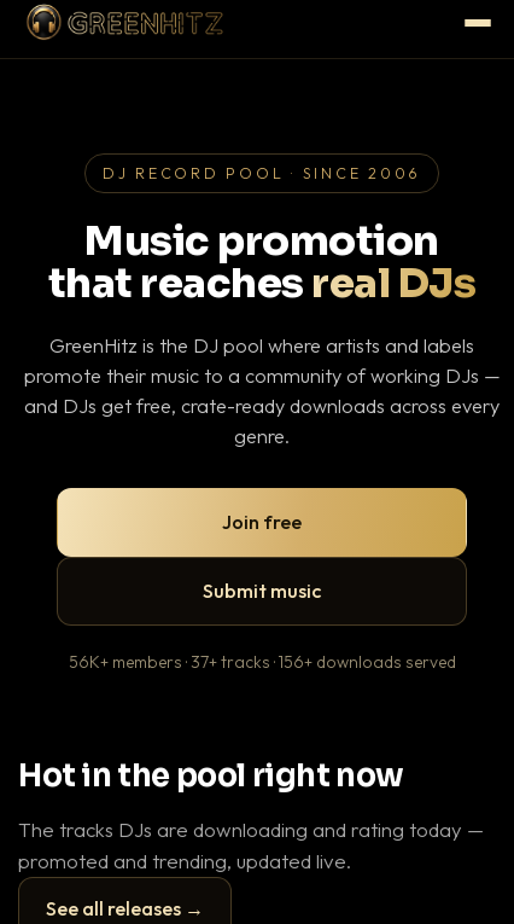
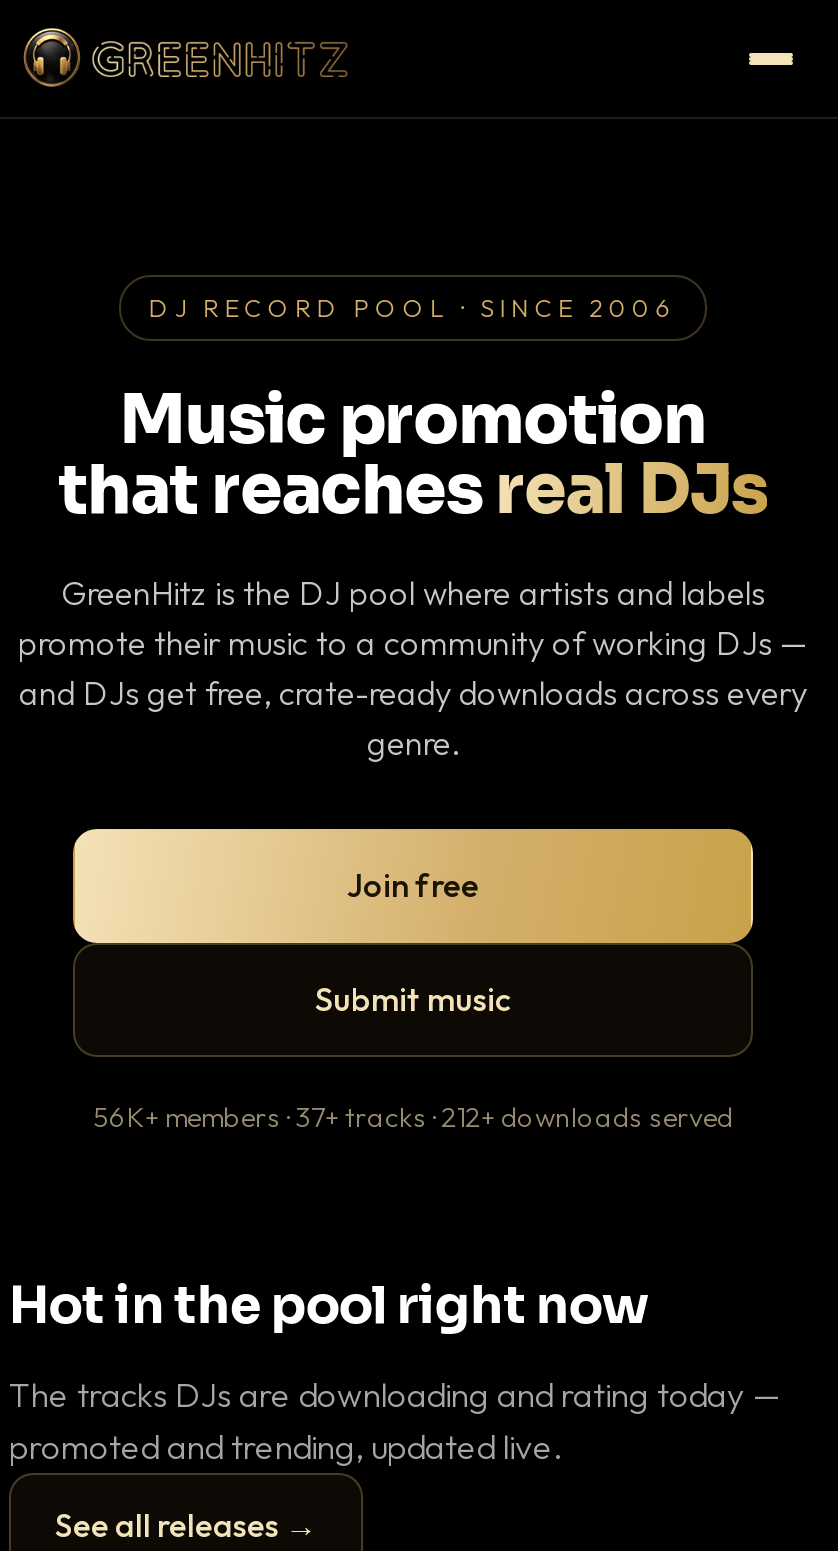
- 56K+ members · 37+ tracks · 156+ downloads served
+ 56K+ members · 37+ tracks · 212+ downloads served
